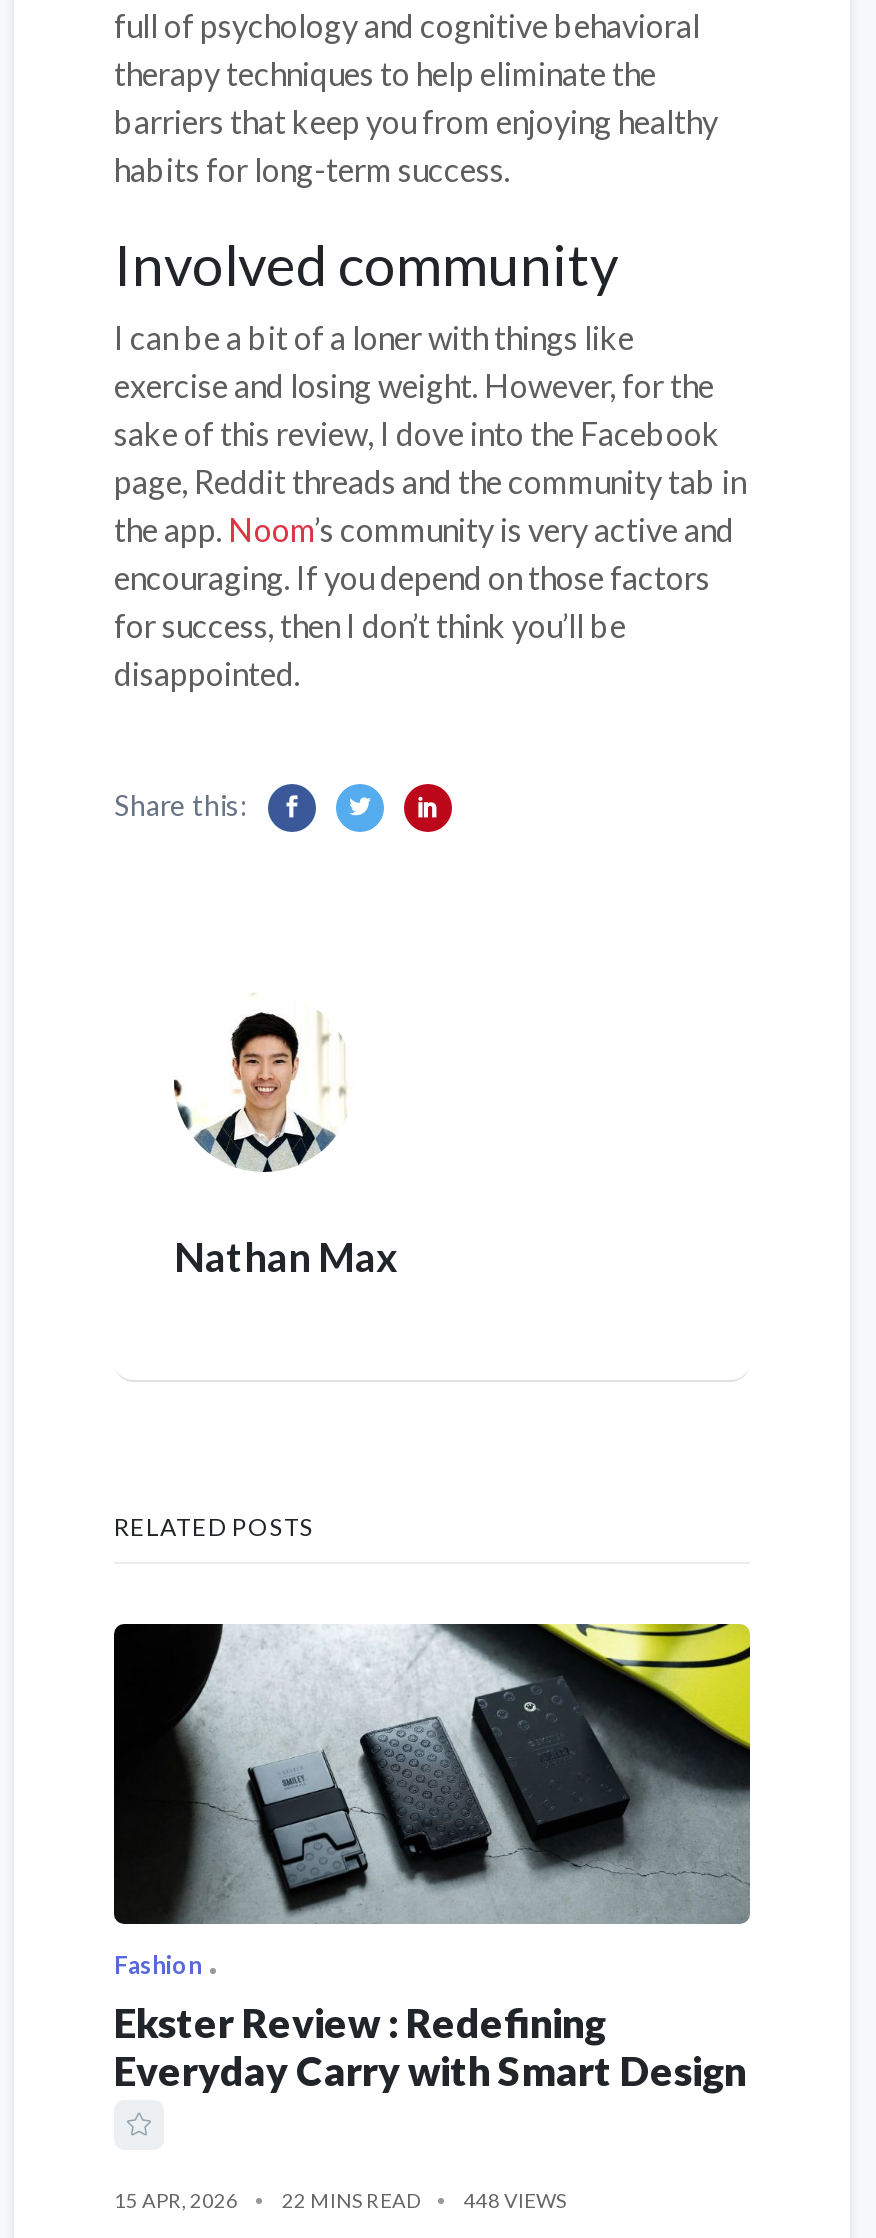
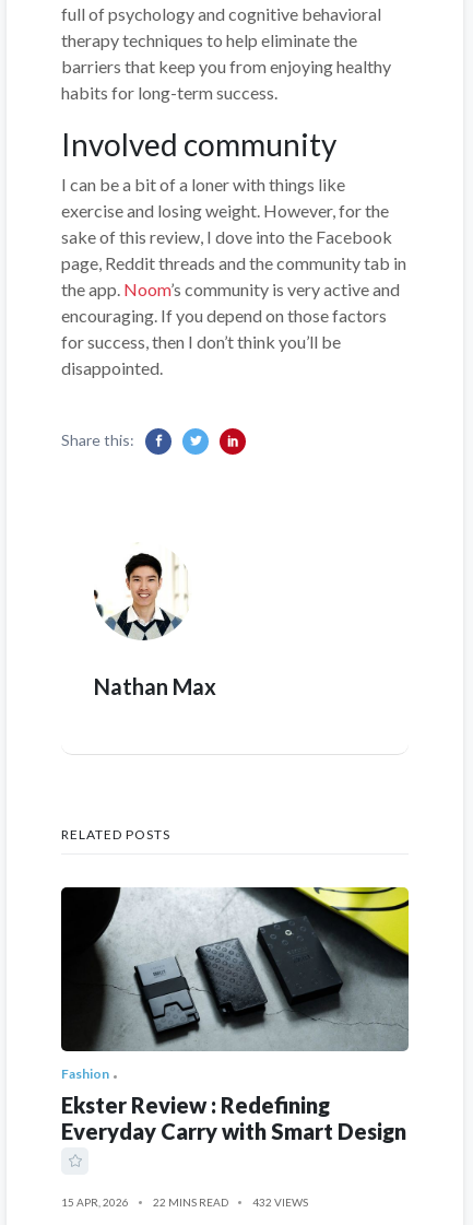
- 15 APR, 2026 22 MINS READ 448 VIEWS
+ 15 APR, 2026 22 MINS READ 432 VIEWS
